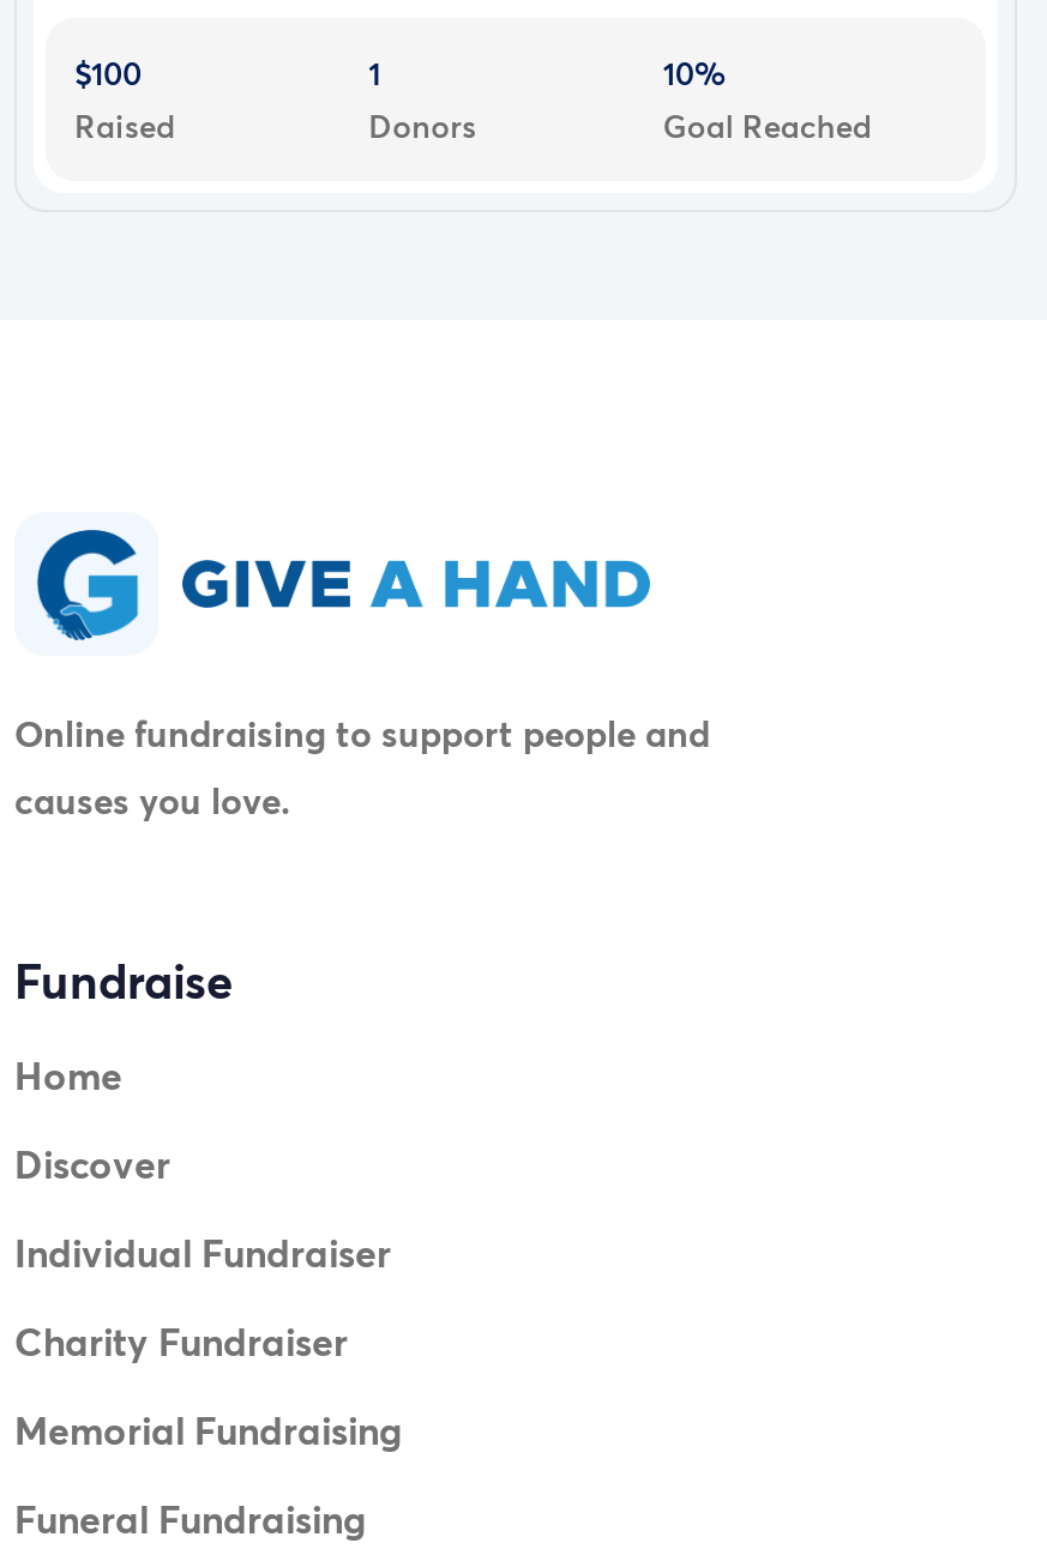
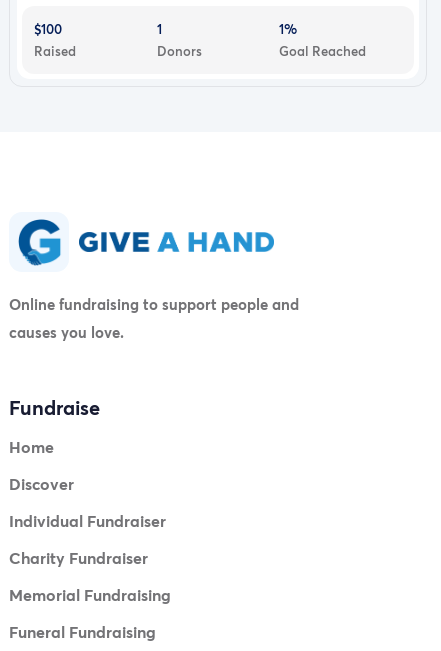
- 10%
+ 1%
